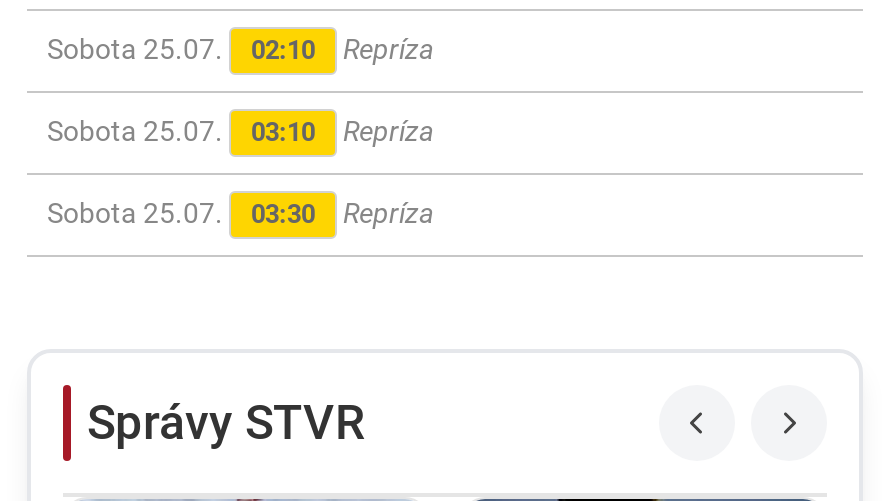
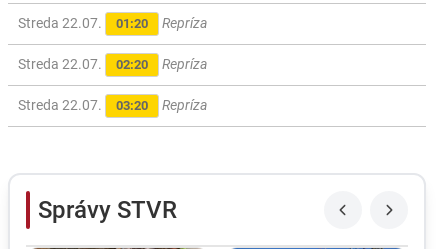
- Sobota 25.07.
- 02:10
+ Streda 22.07.
+ 01:20

- Sobota 25.07.
- 03:10
+ Streda 22.07.
+ 02:20

- Sobota 25.07.
- 03:30
+ Streda 22.07.
+ 03:20
